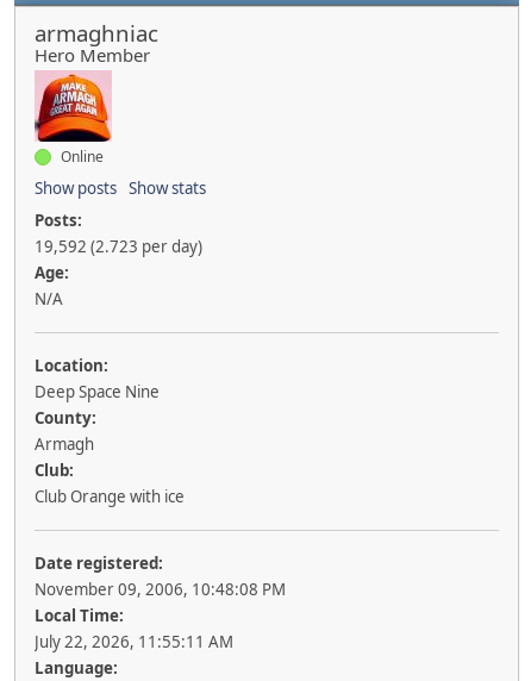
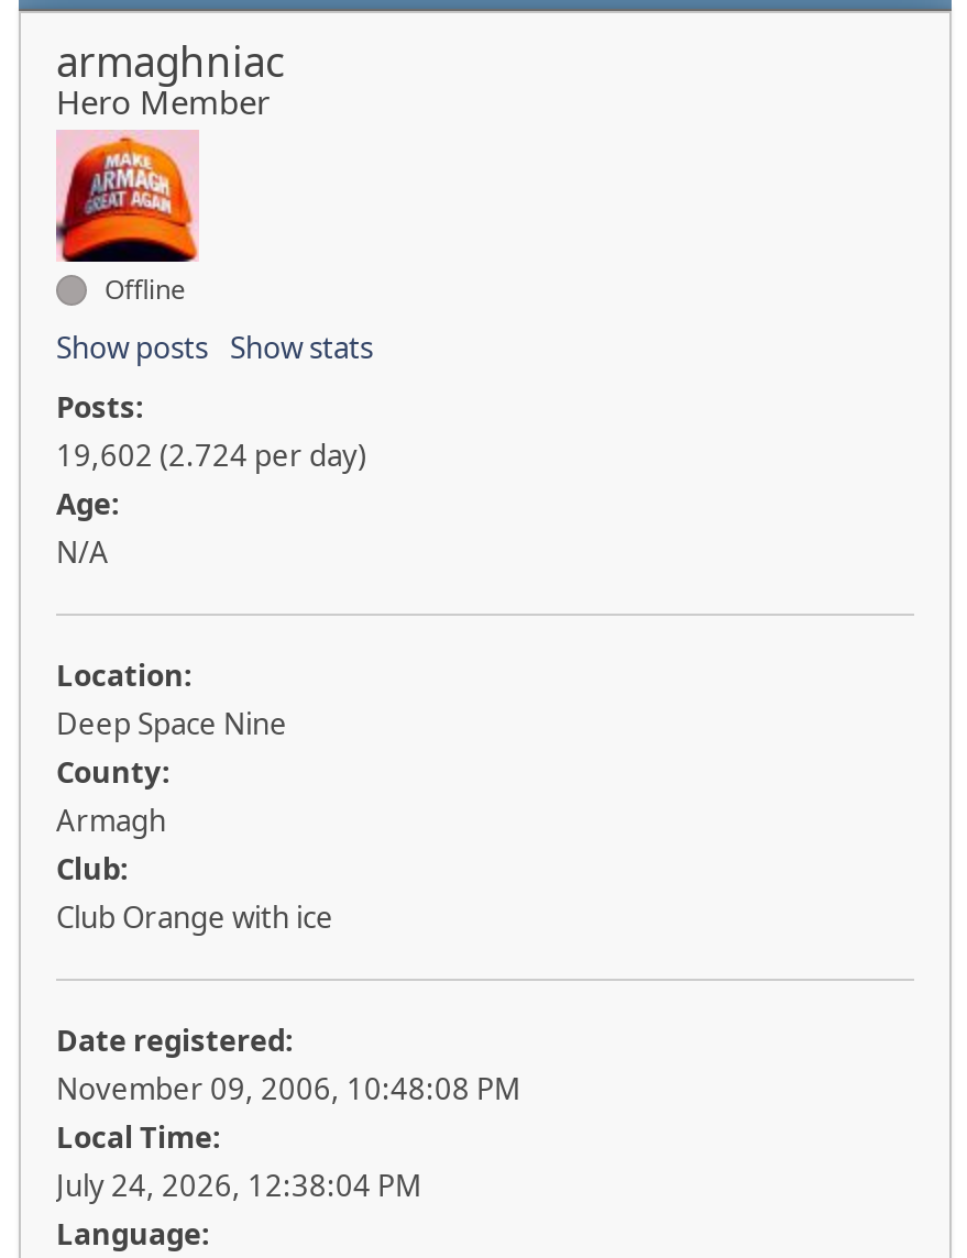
- Online
+ Offline

- 19,592 (2.723 per day)
+ 19,602 (2.724 per day)

- July 22, 2026, 11:55:11 AM
+ July 24, 2026, 12:38:04 PM
